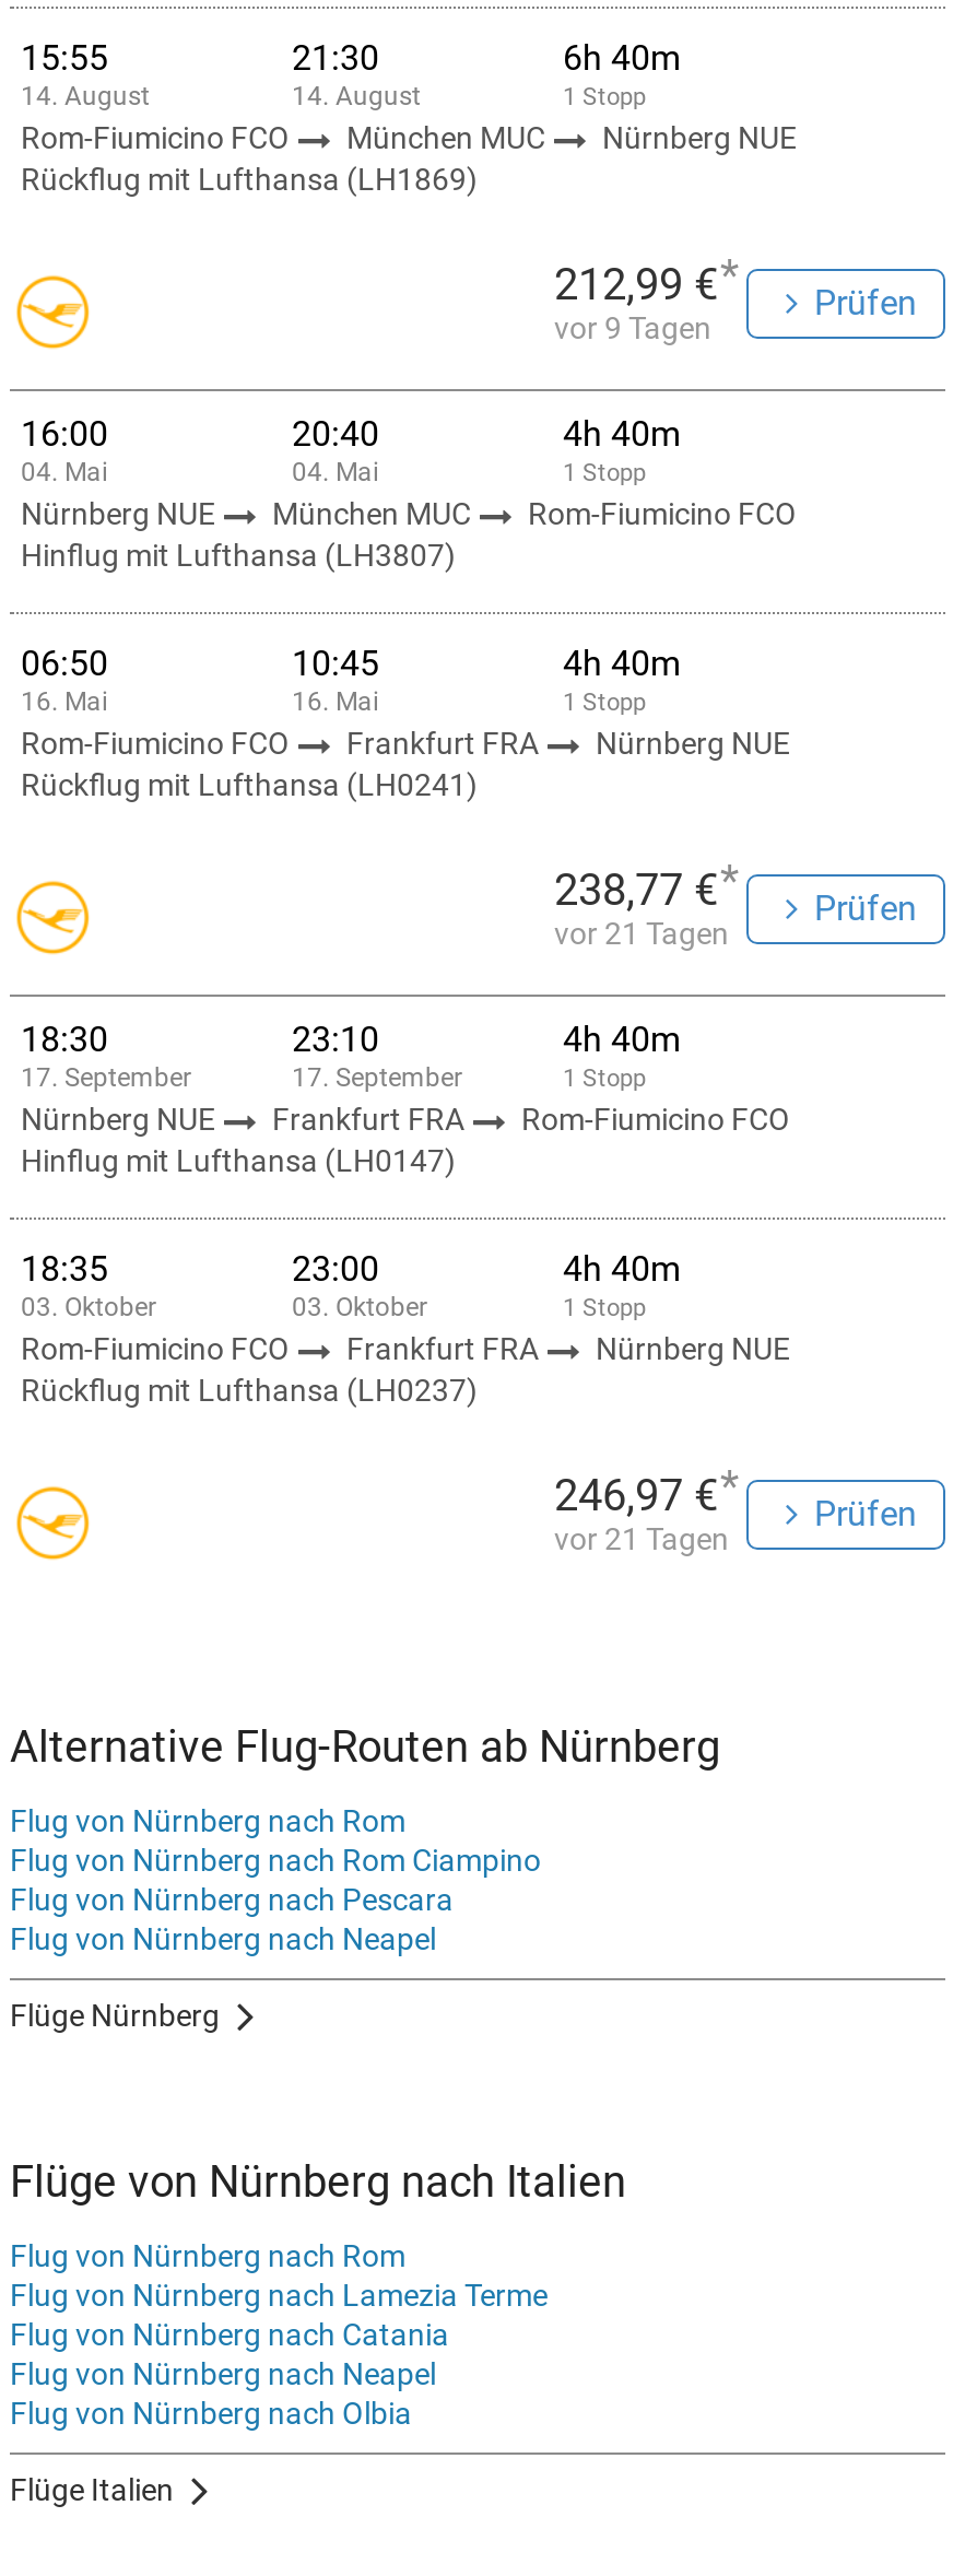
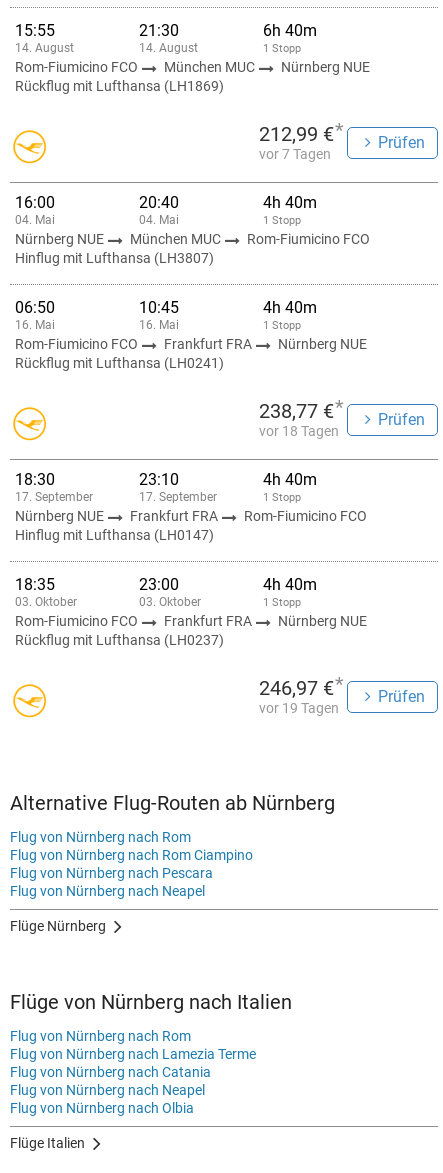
- vor 9 Tagen
+ vor 7 Tagen

- vor 21 Tagen
+ vor 18 Tagen

- vor 21 Tagen
+ vor 19 Tagen
